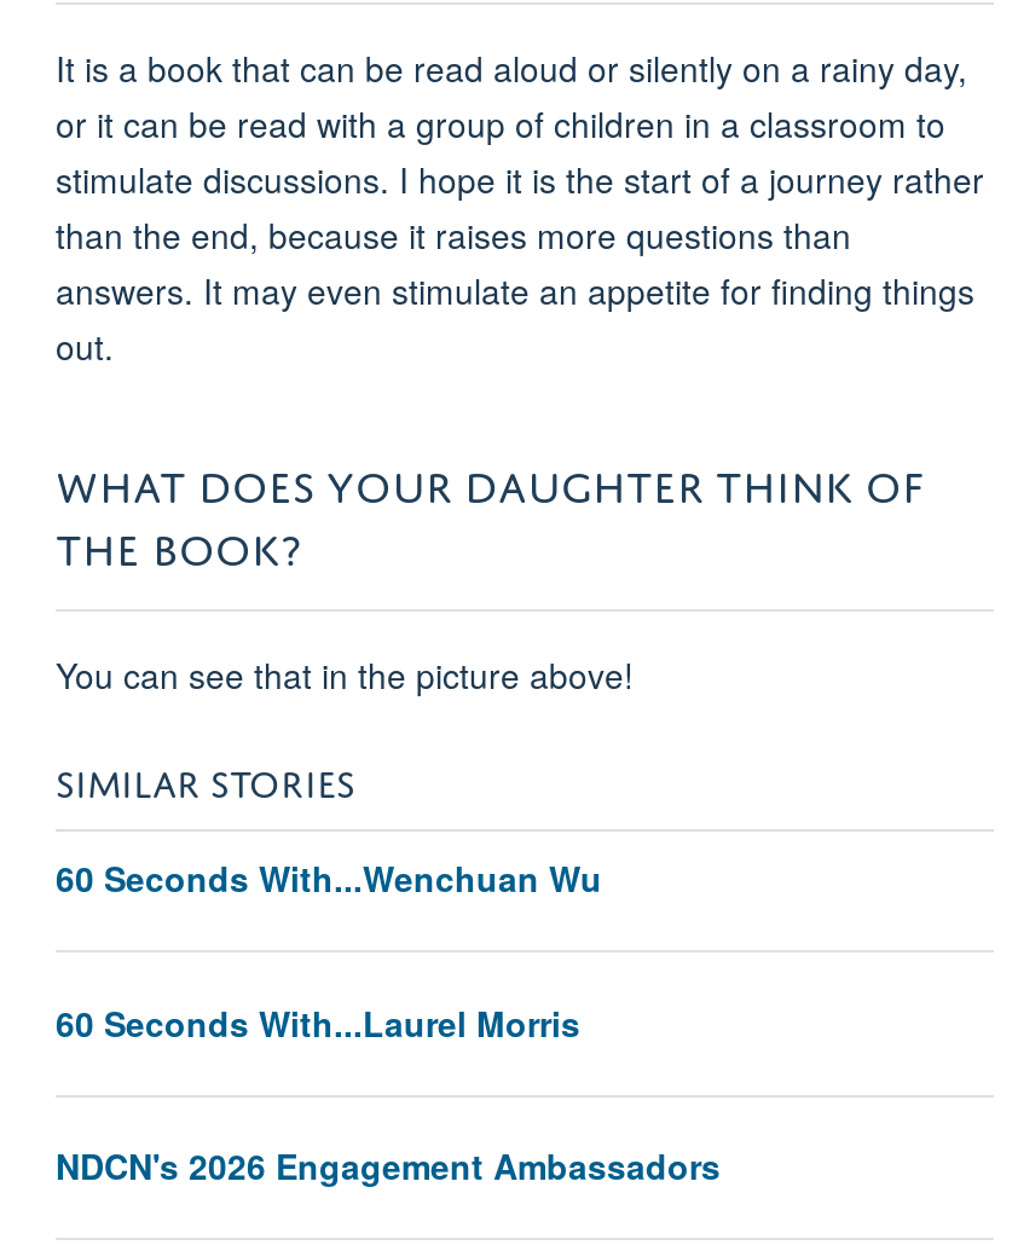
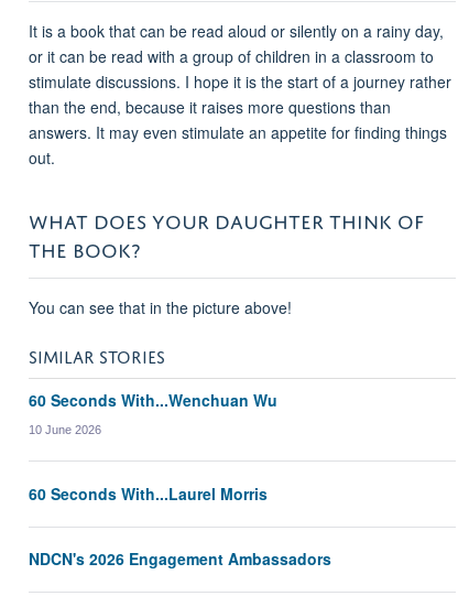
+ 10 June 2026
